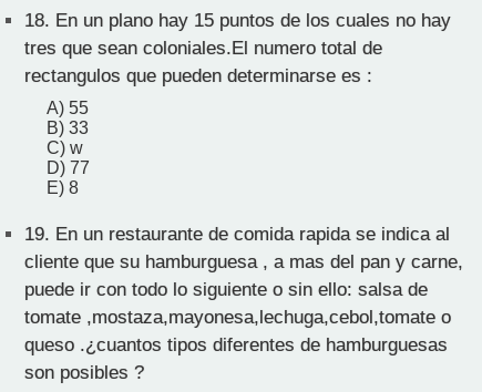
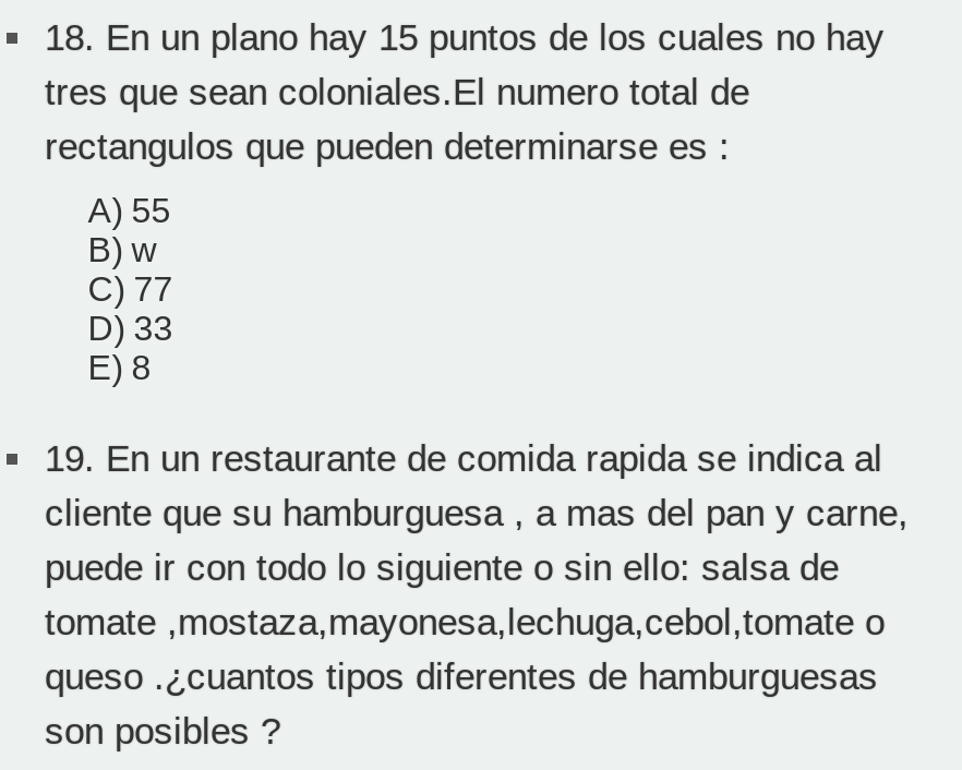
- B) 33
+ B) w

- C) w
+ C) 77

- D) 77
+ D) 33
